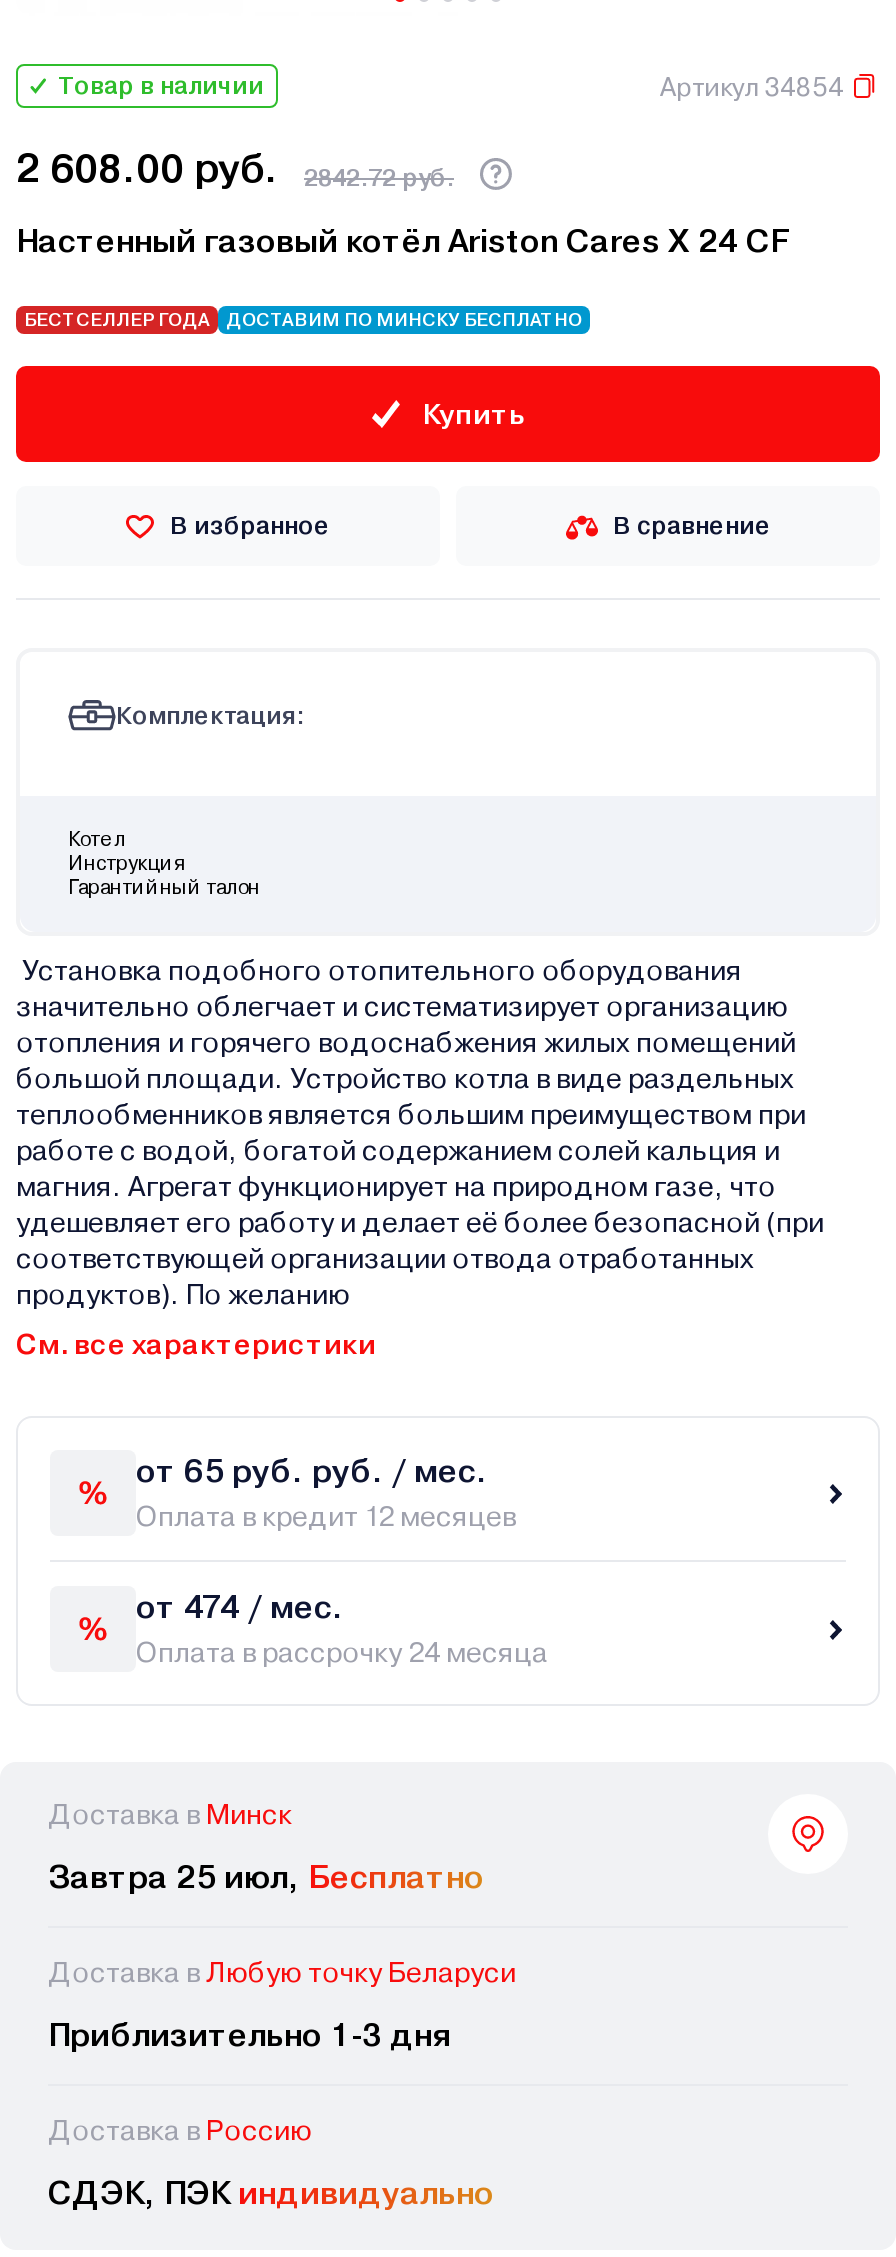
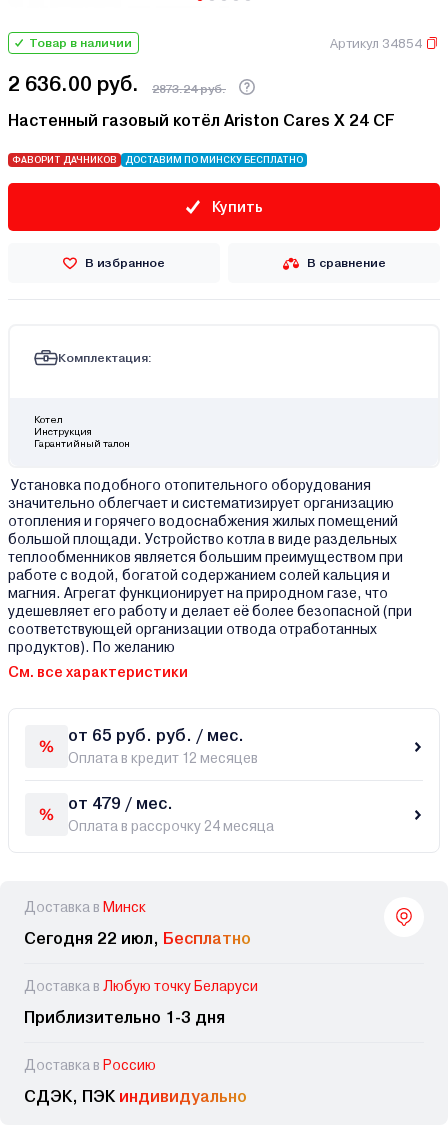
- 2 608.00 руб.
+ 2 636.00 руб.

- 2842.72 руб.
+ 2873.24 руб.

- БЕСТСЕЛЛЕР ГОДА
+ ФАВОРИТ ДАЧНИКОВ

- от 474 / мес.
+ от 479 / мес.

- Завтра 25 июл, Бесплатно
+ Сегодня 22 июл, Бесплатно
